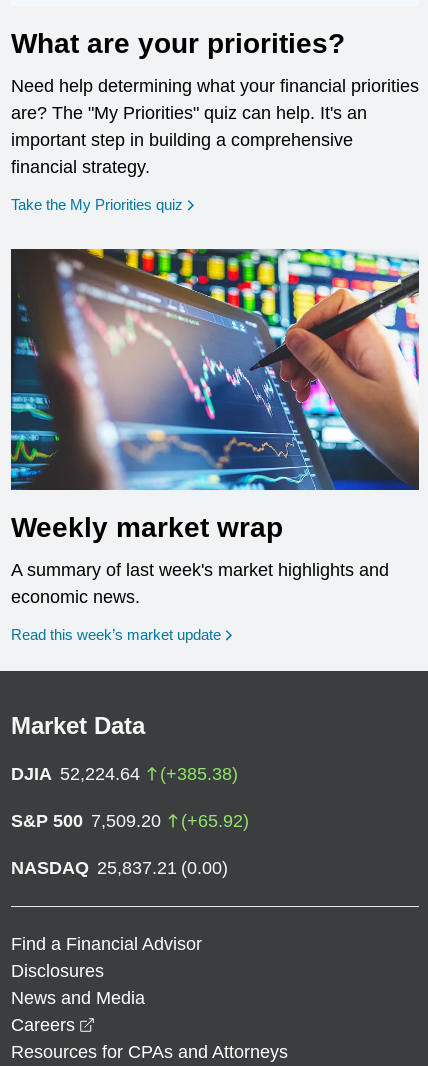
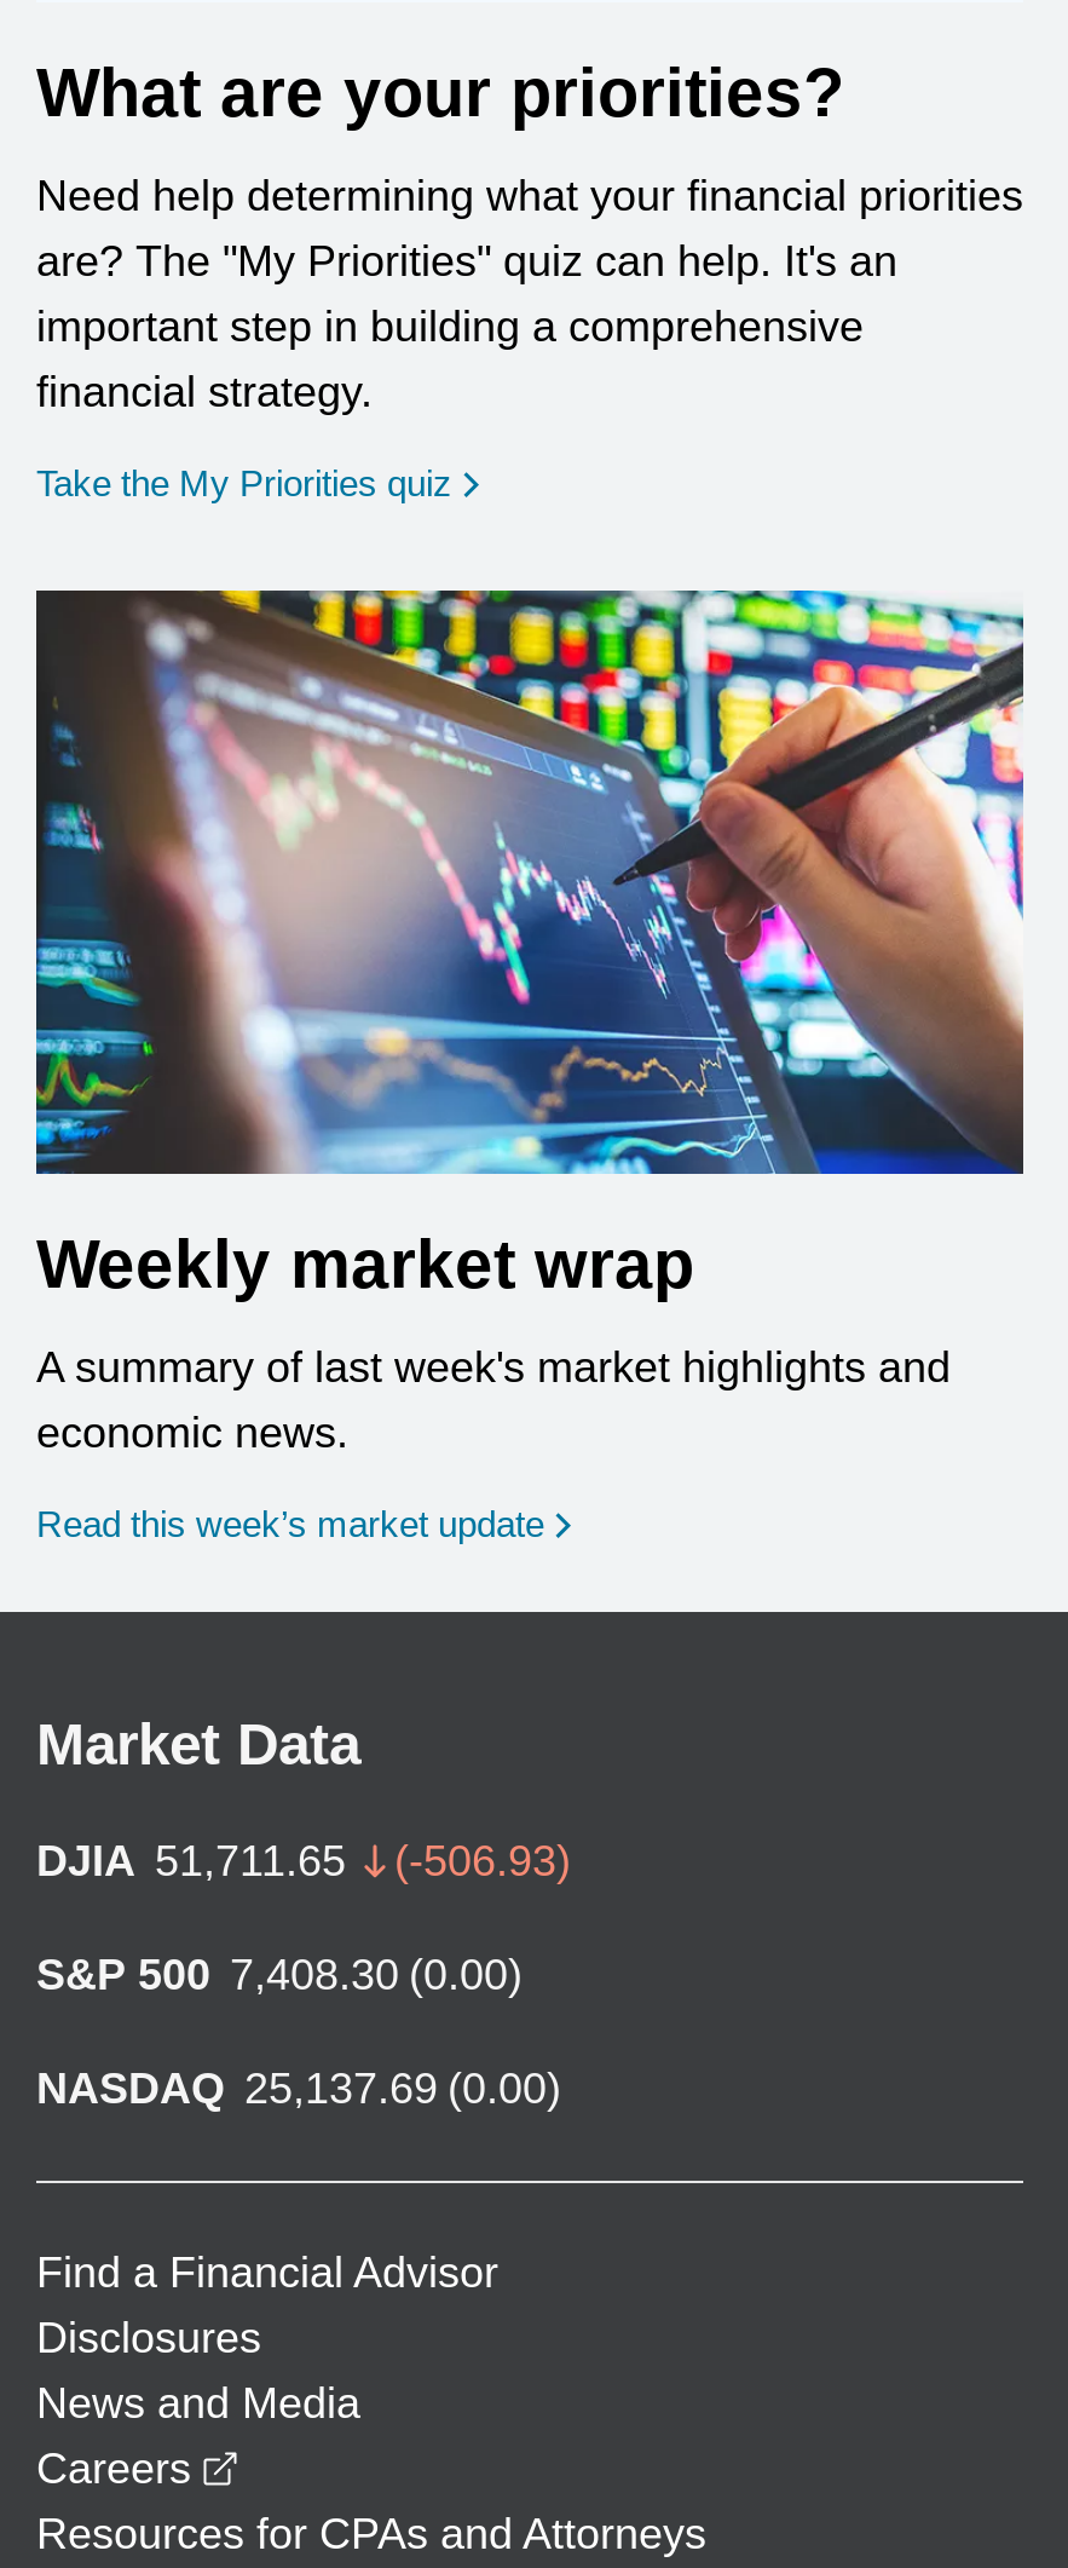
- DJIA 52,224.64
- (+385.38)
+ DJIA 51,711.65
+ (-506.93)

- S&P 500 7,509.20
- (+65.92)
+ S&P 500 7,408.30 (0.00)

- NASDAQ 25,837.21 (0.00)
+ NASDAQ 25,137.69 (0.00)
